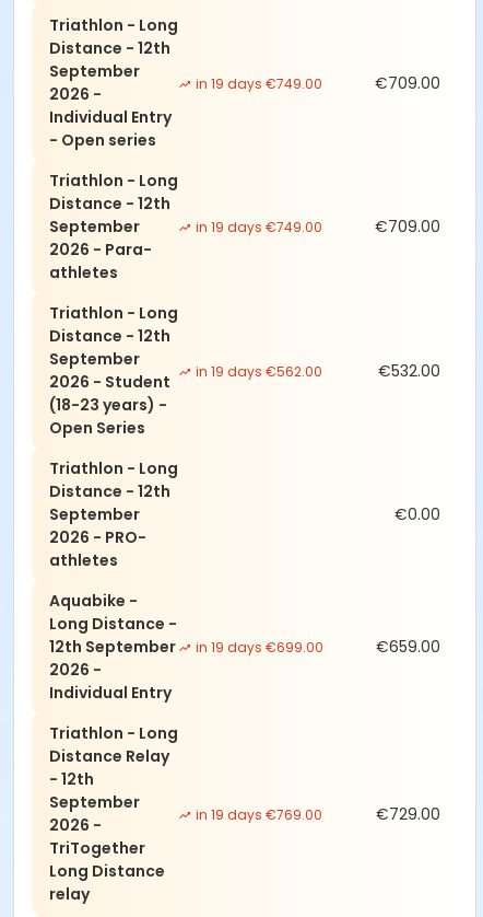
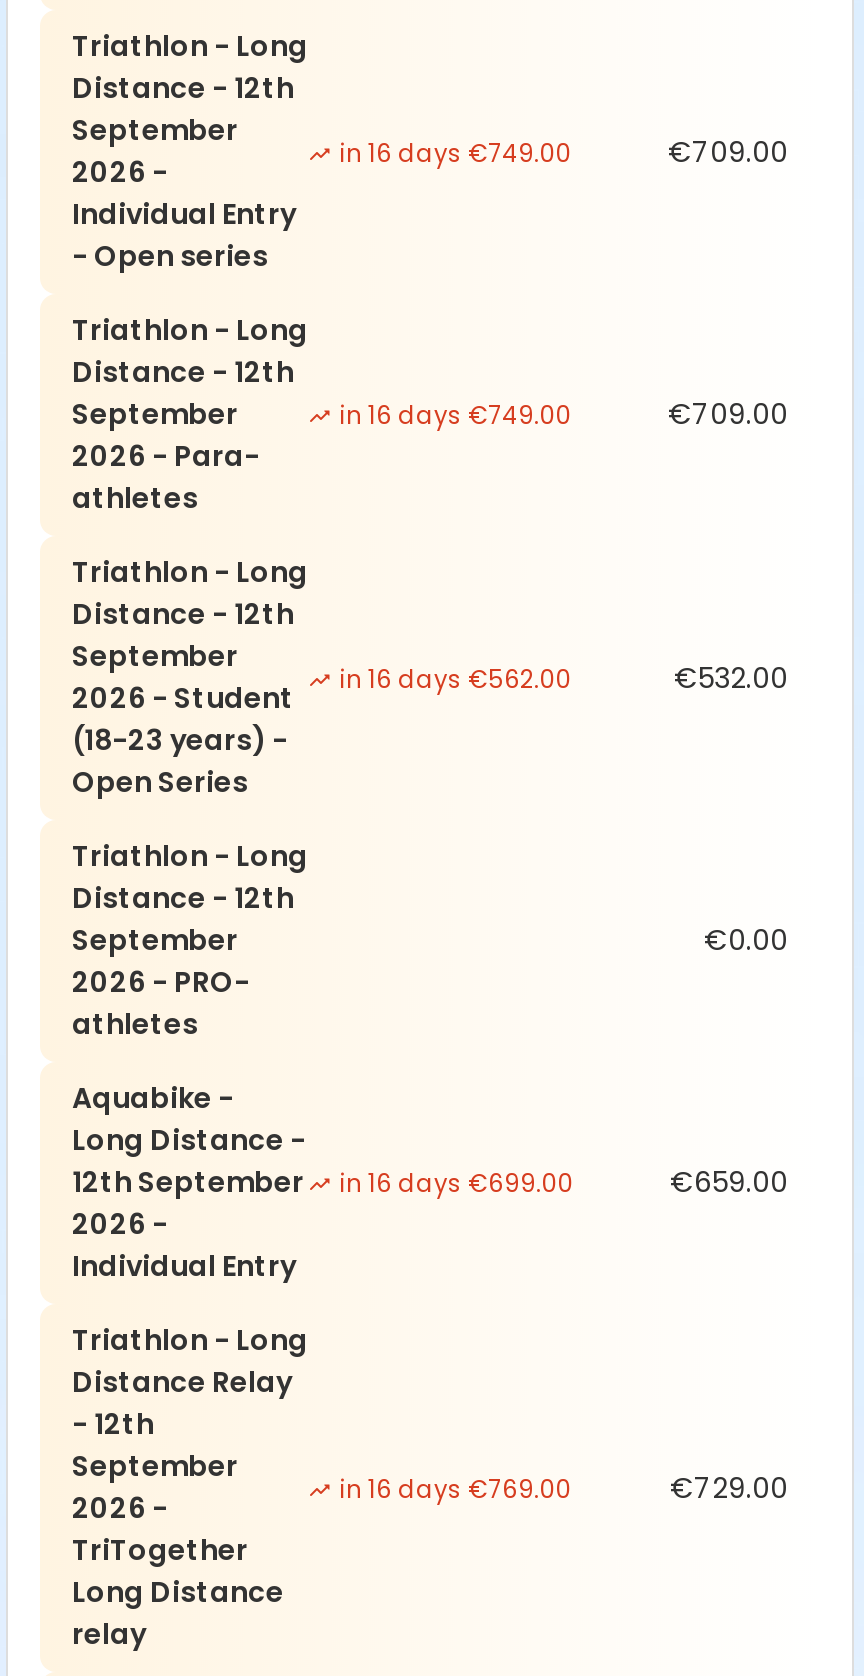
- in 19 days €749.00
+ in 16 days €749.00

- in 19 days €749.00
+ in 16 days €749.00

- 2026 - Student in 19 days €562.00
+ 2026 - Student in 16 days €562.00

- 12th September in 19 days €699.00
+ 12th September in 16 days €699.00

- in 19 days €769.00
+ in 16 days €769.00
